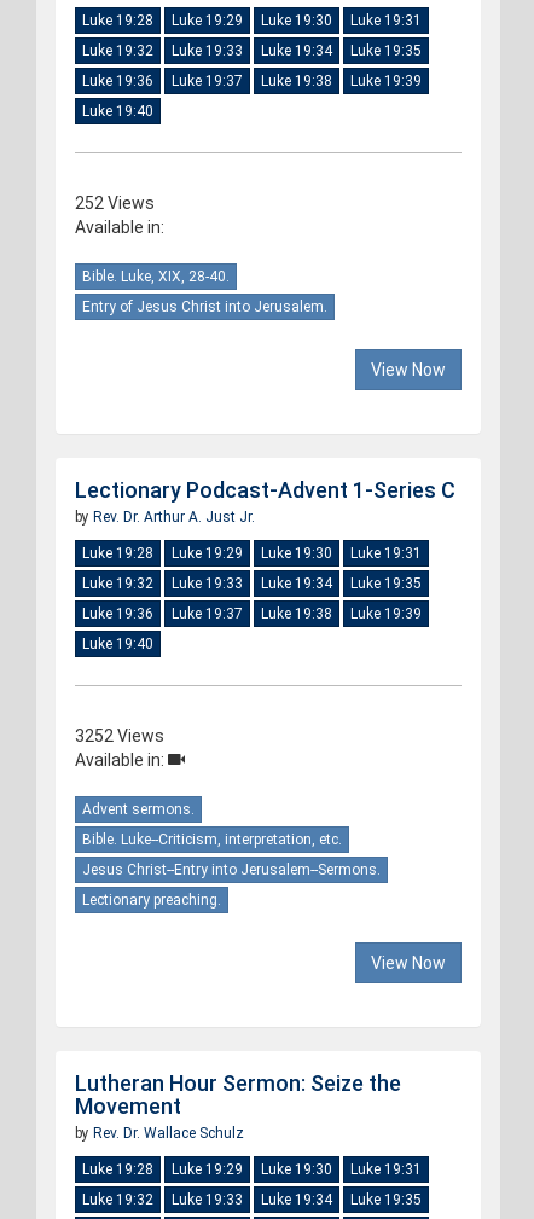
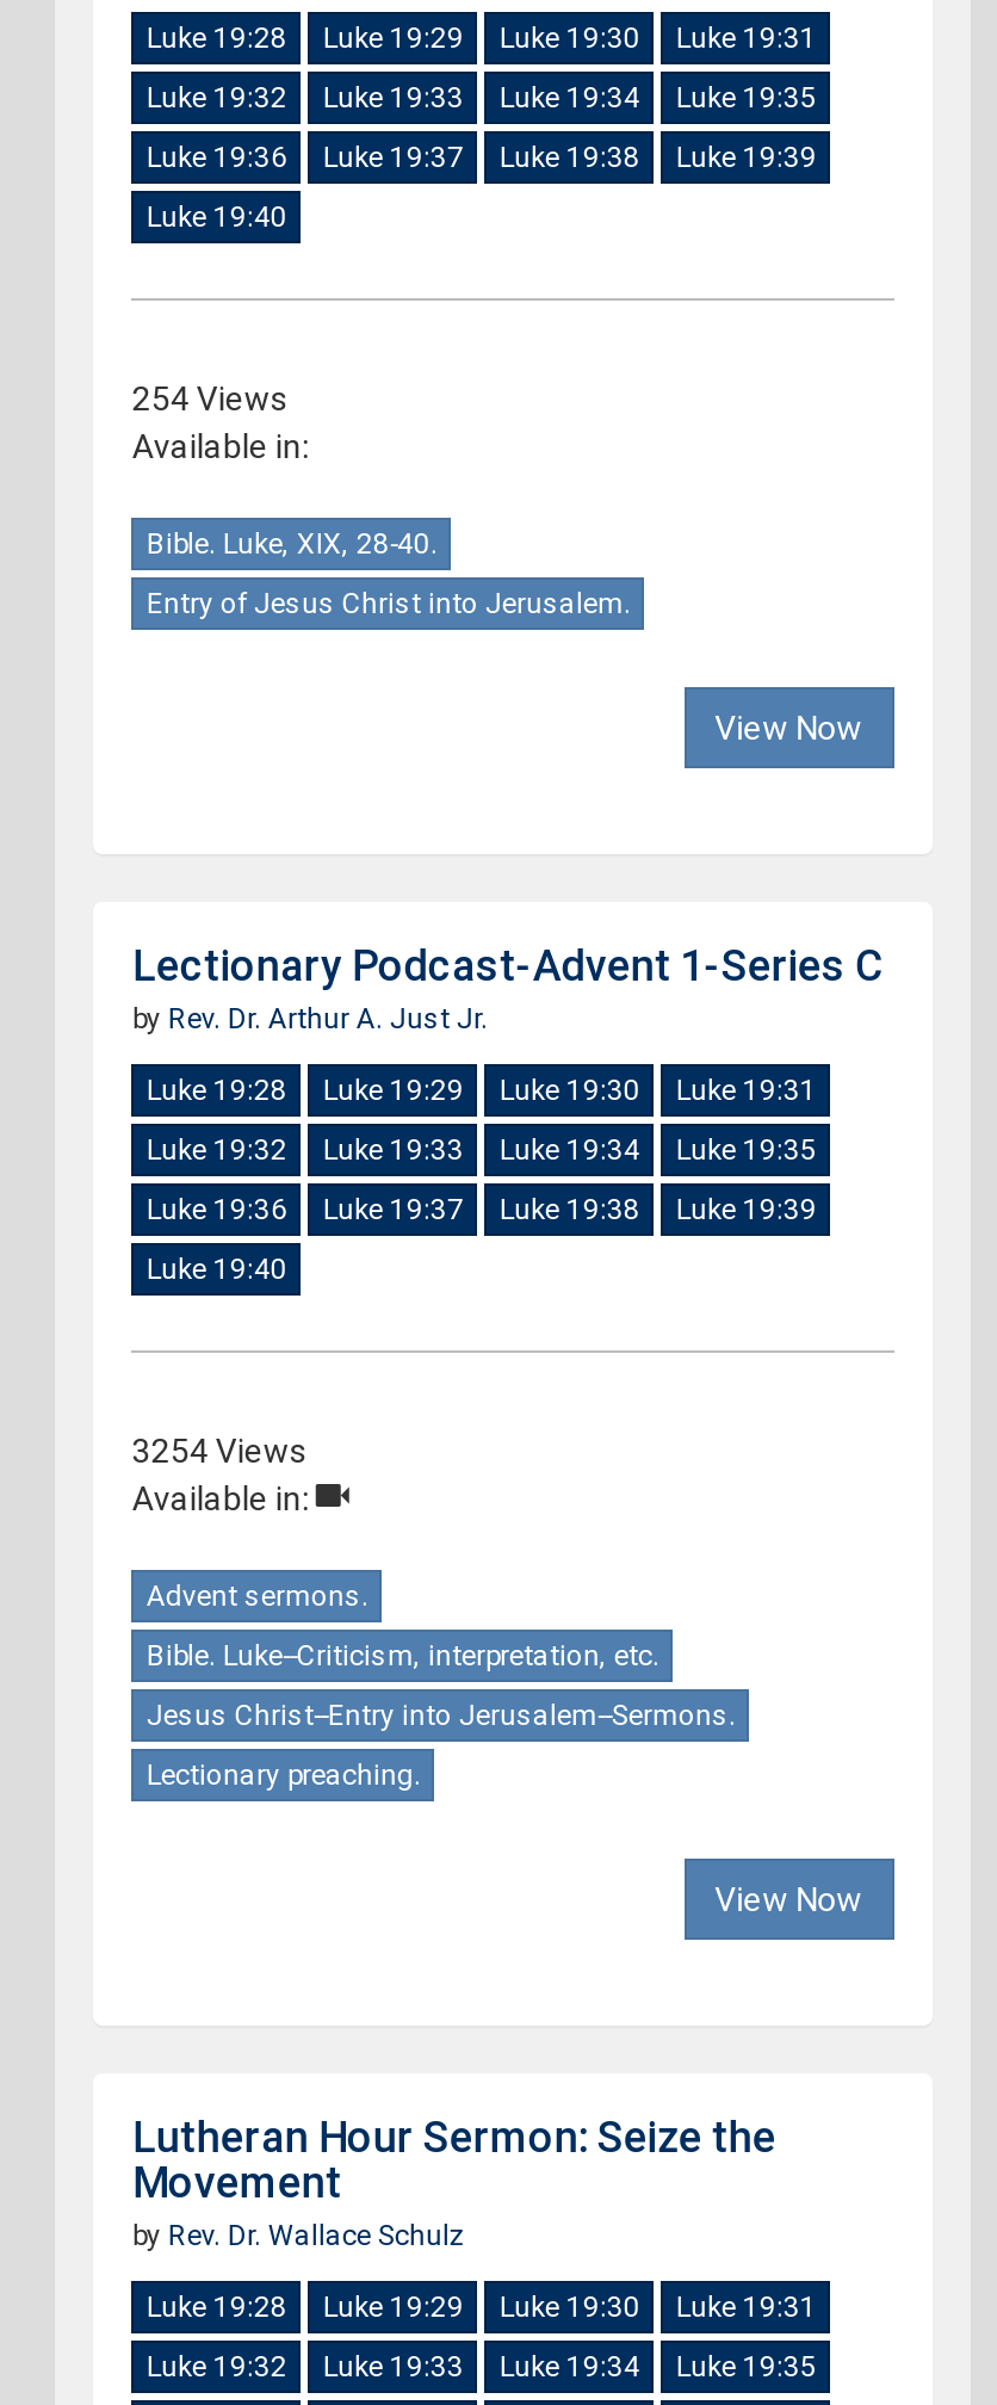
- 252 Views
+ 254 Views

- 3252 Views
+ 3254 Views
